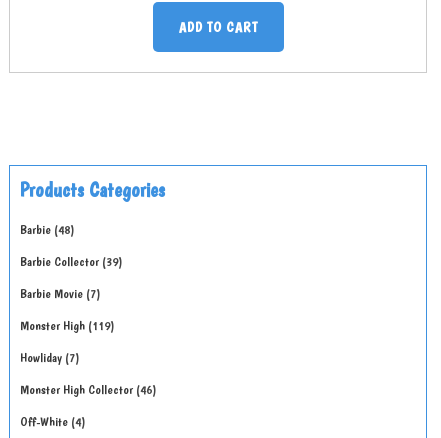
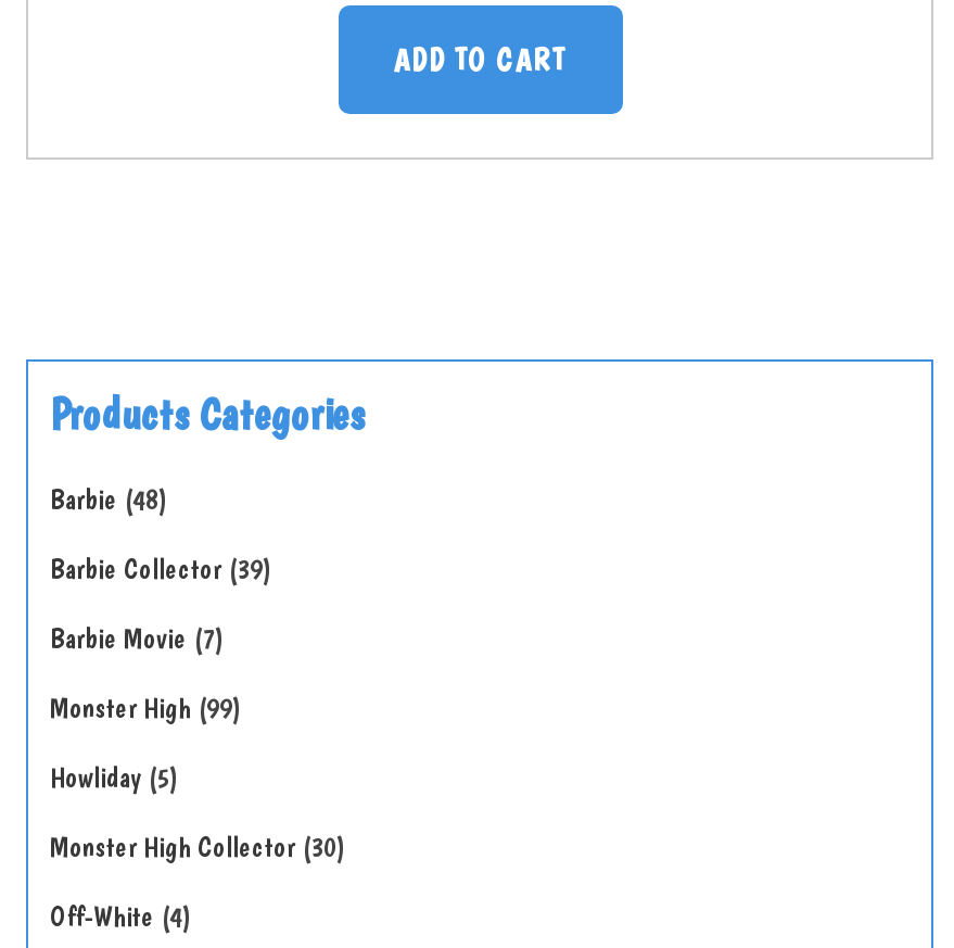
- Monster High 119
+ Monster High 99

- Howliday 7
+ Howliday 5

- Monster High Collector 46
+ Monster High Collector 30
